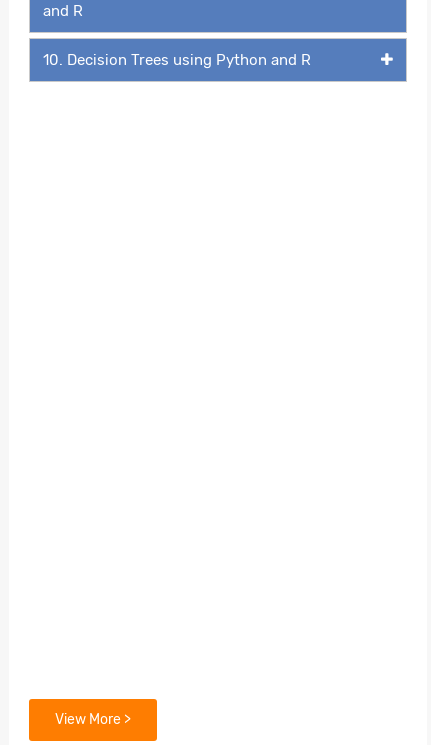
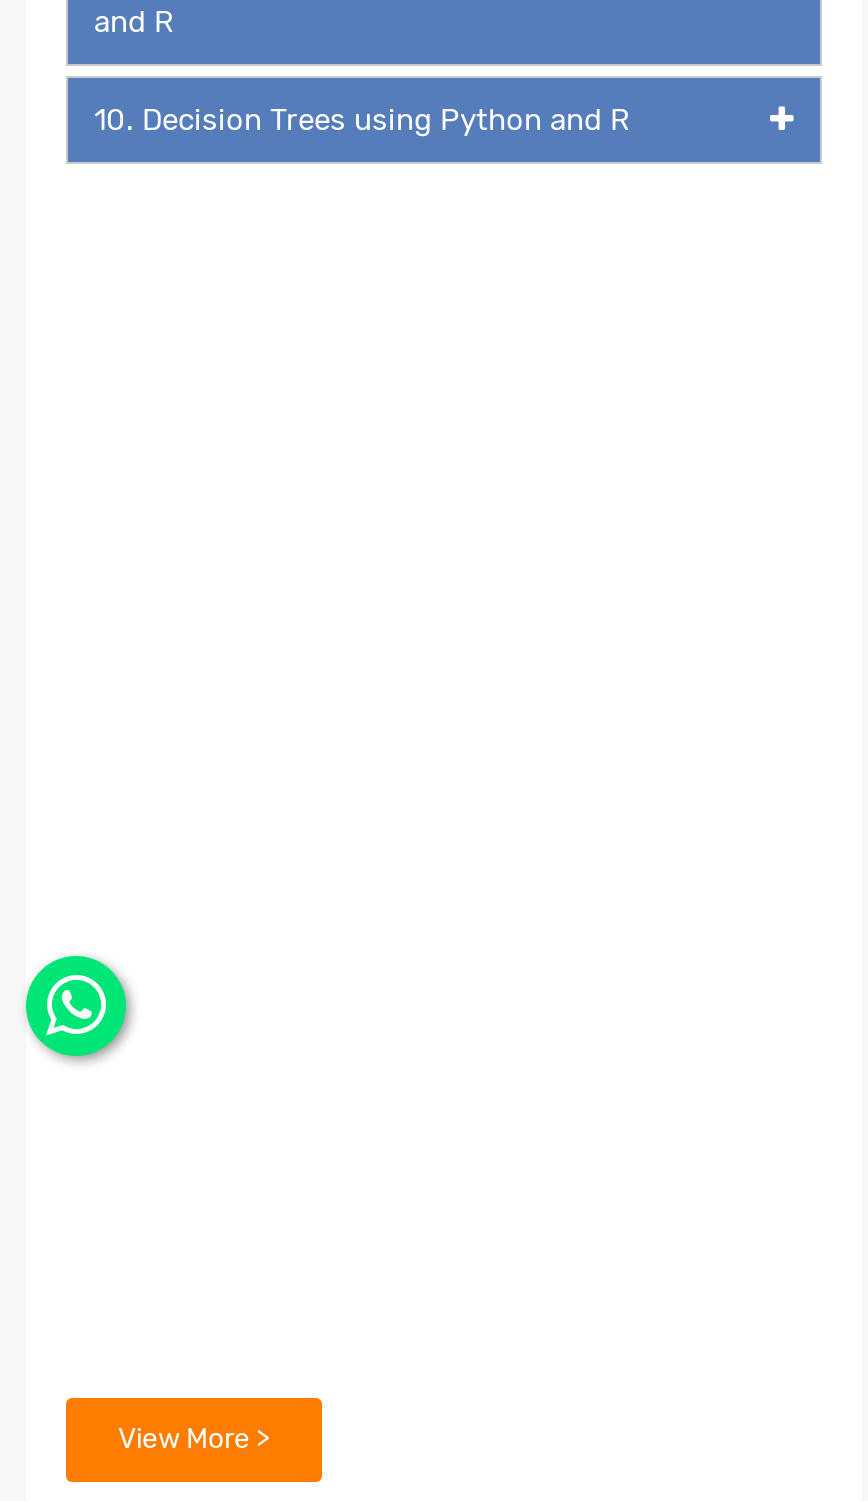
+ [image]
